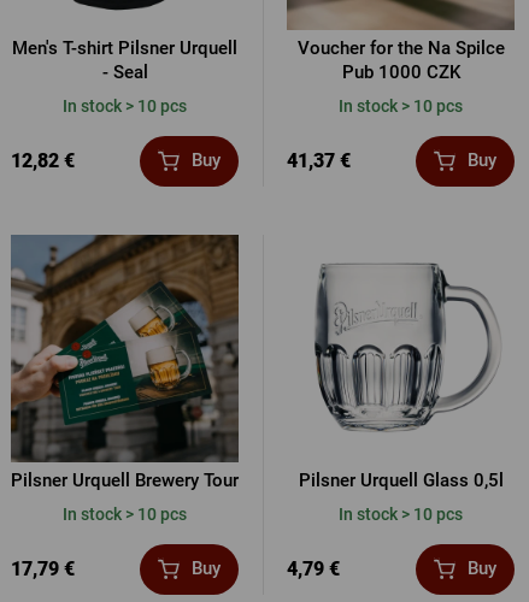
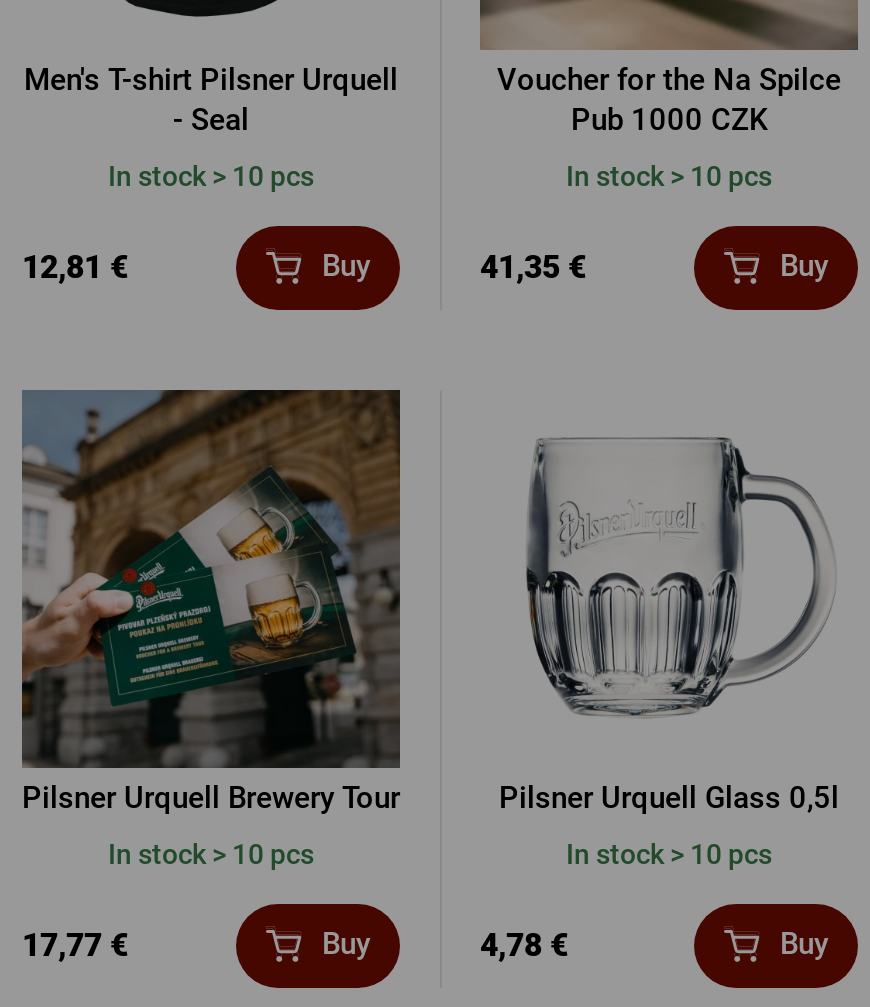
- 12,82 €
+ 12,81 €

- 41,37 €
+ 41,35 €

- 17,79 €
+ 17,77 €

- 4,79 €
+ 4,78 €
